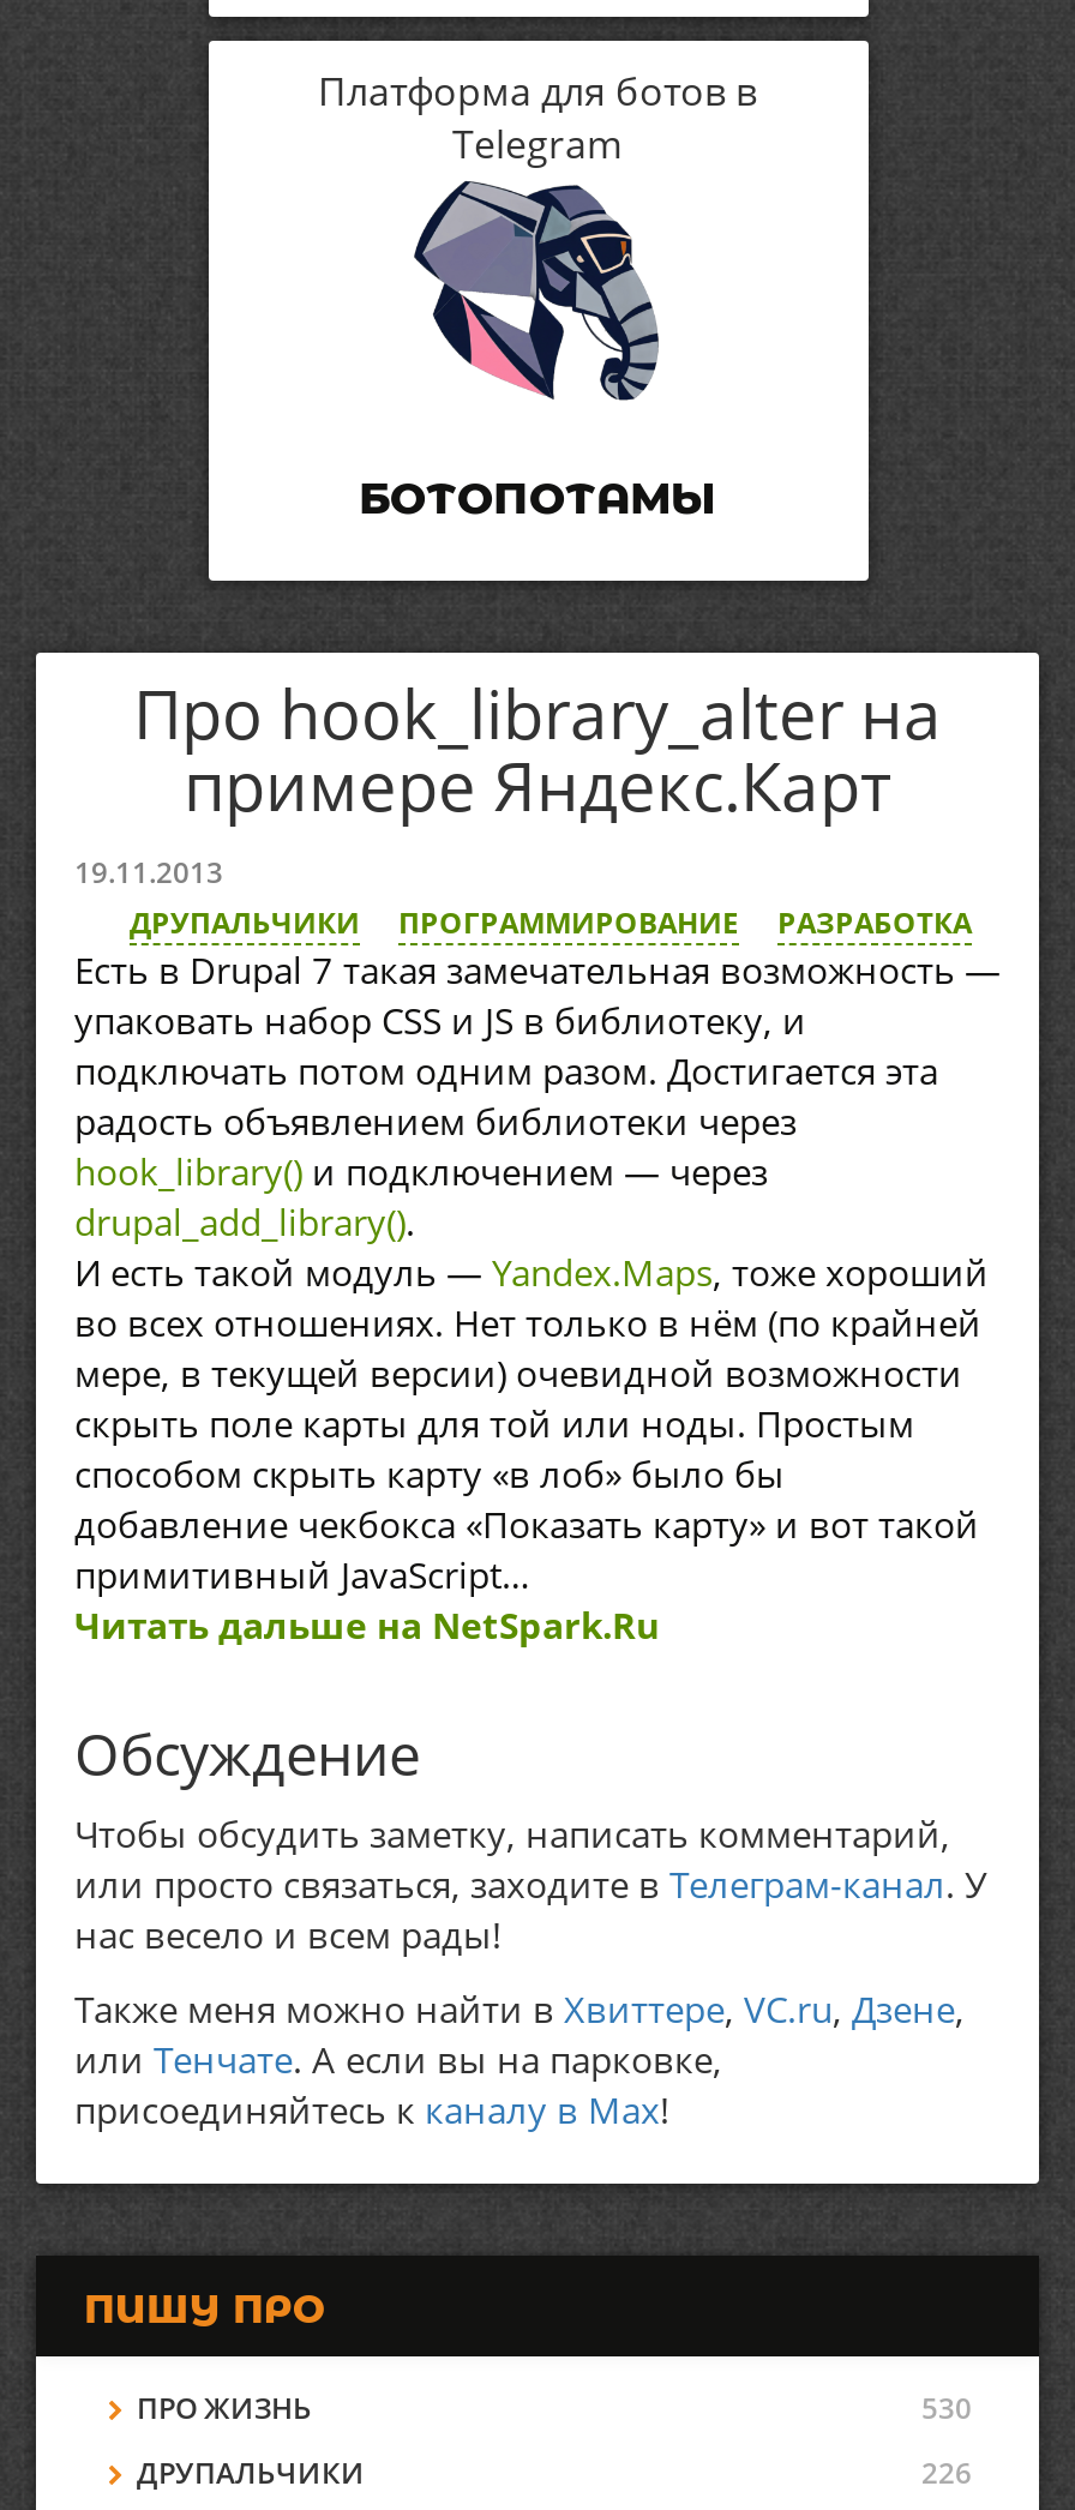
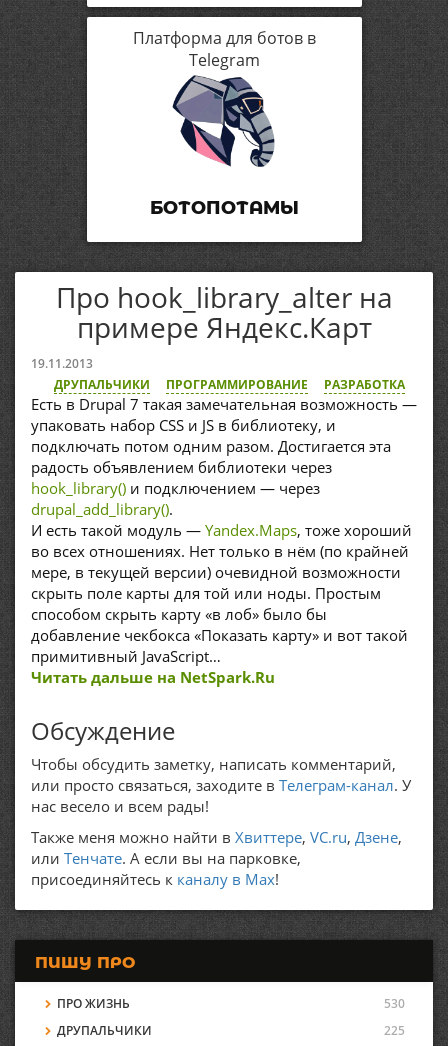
- 226
+ 225
